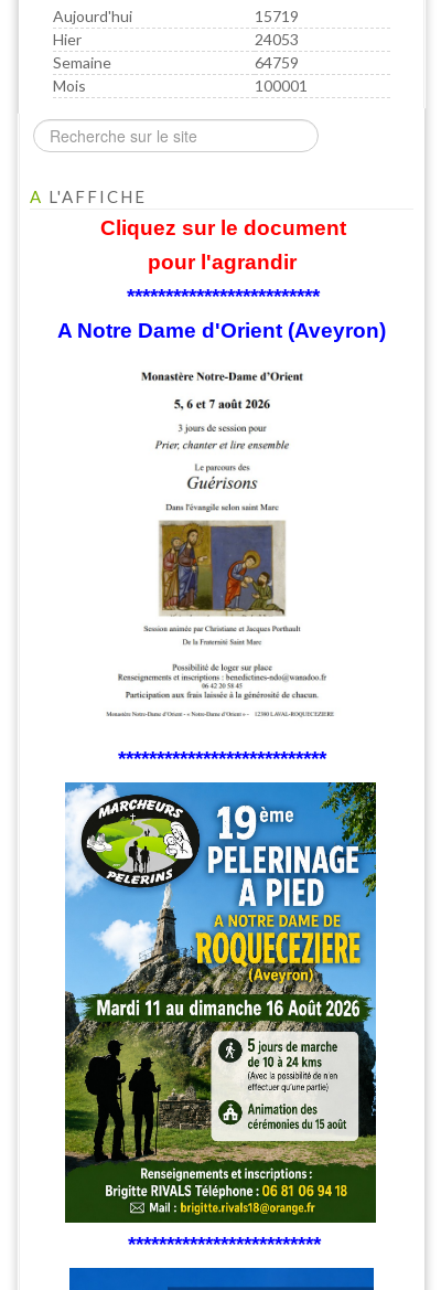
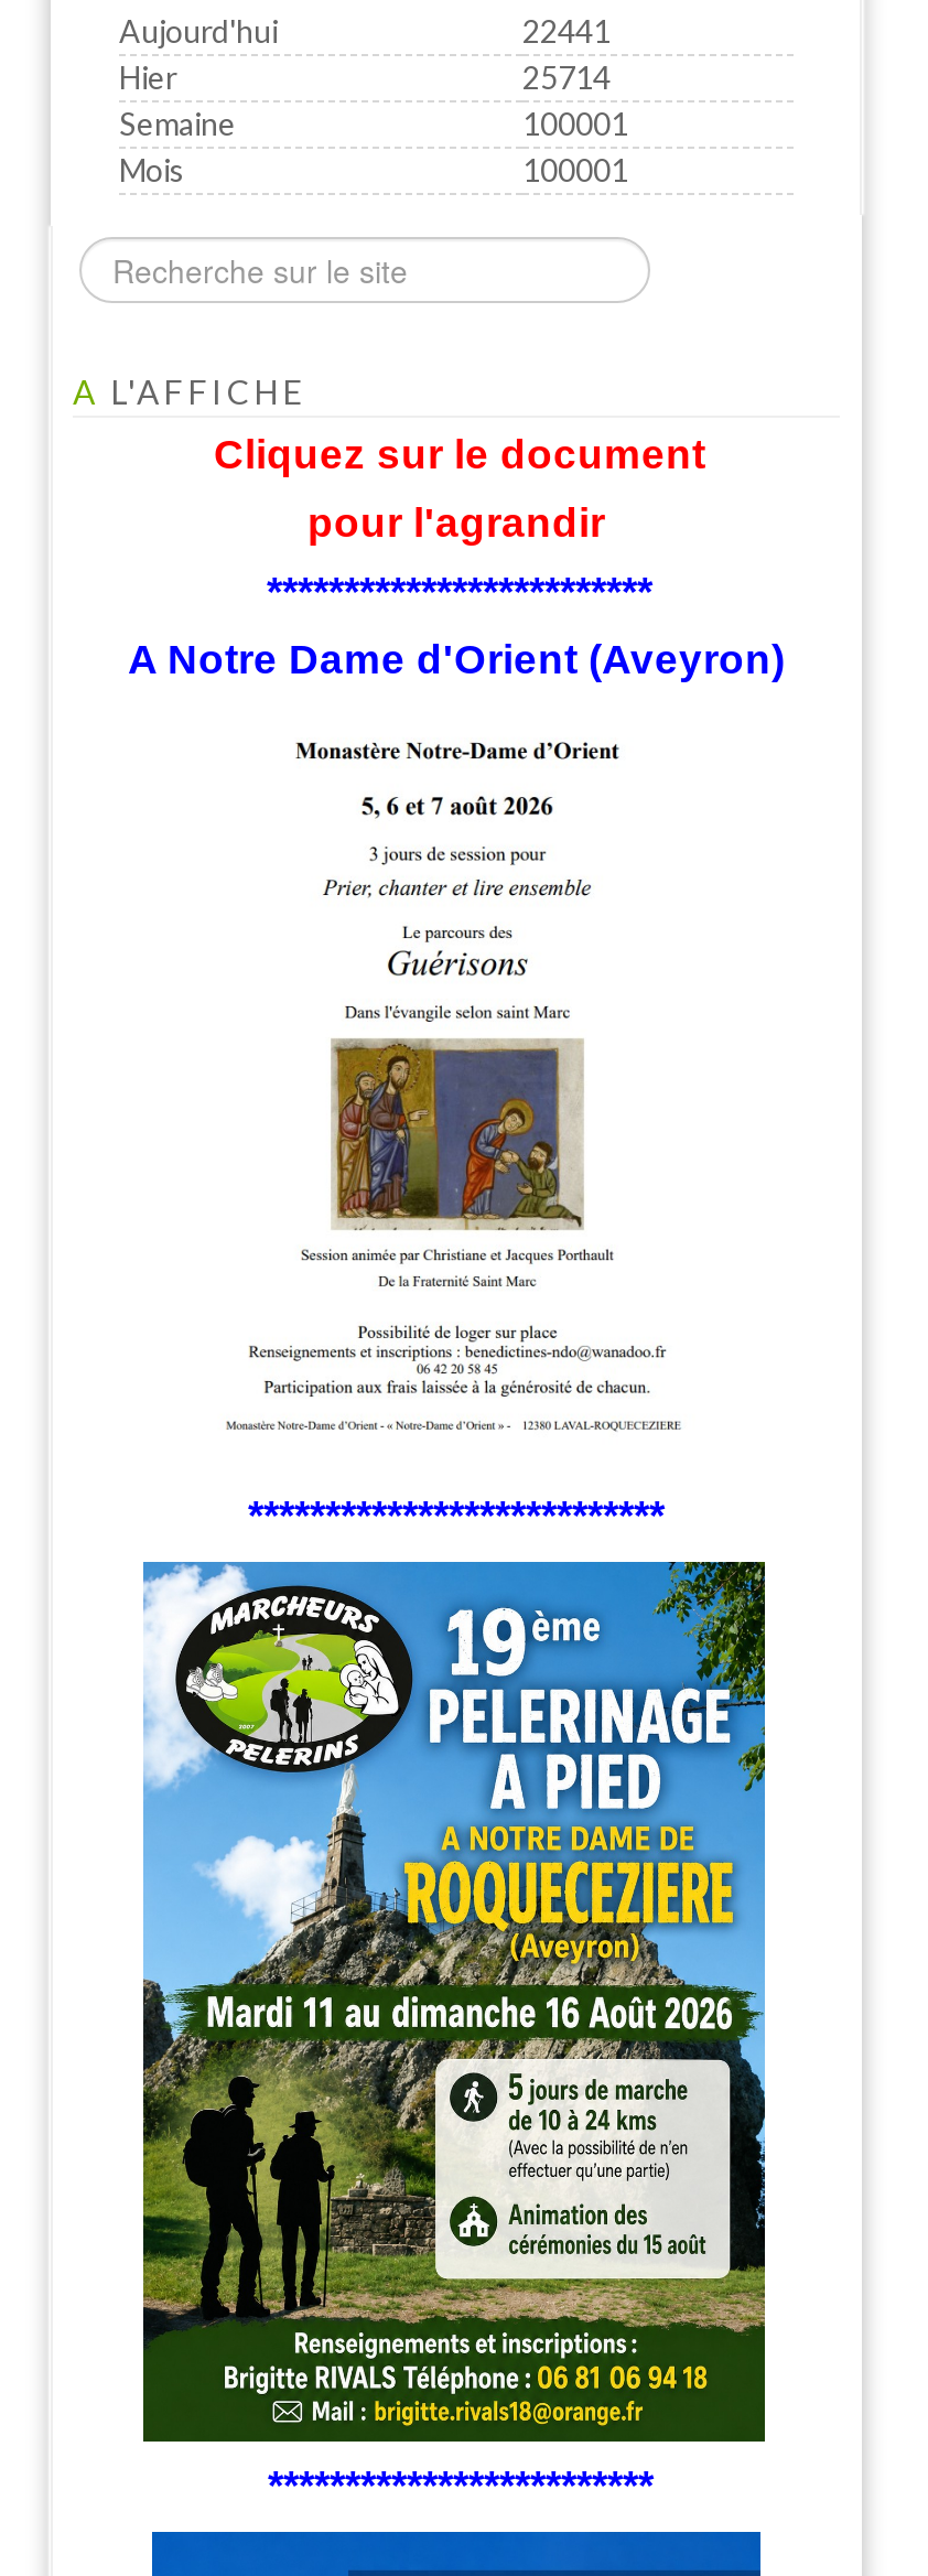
- 15719
+ 22441

- 24053
+ 25714

- 64759
+ 100001
